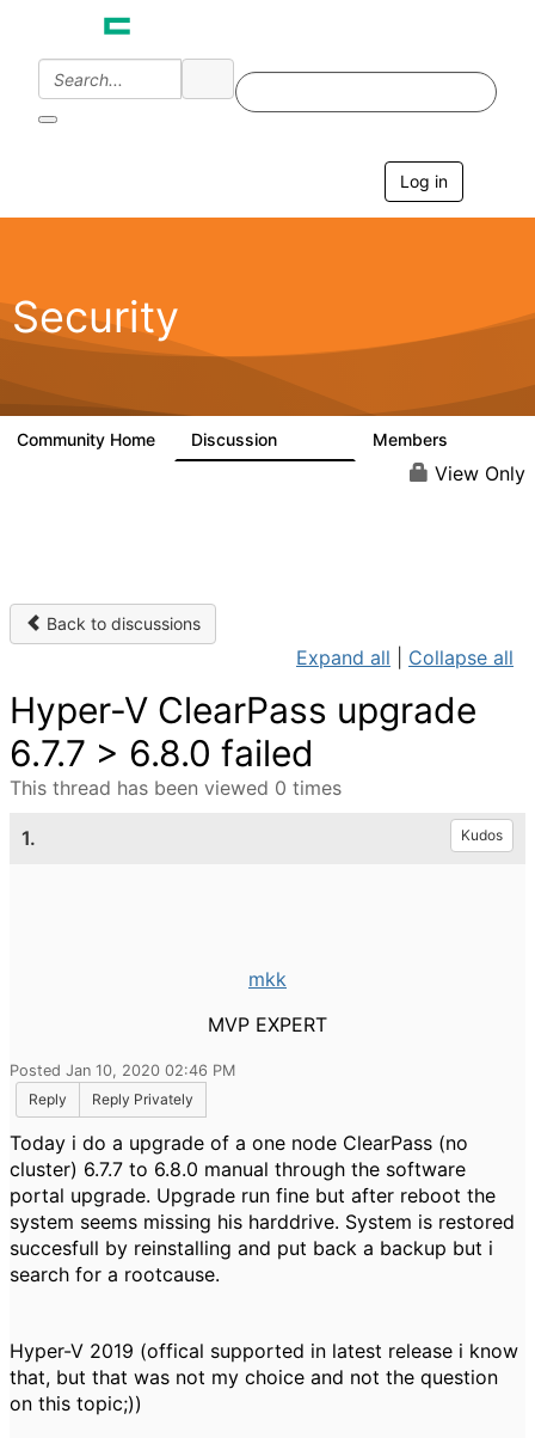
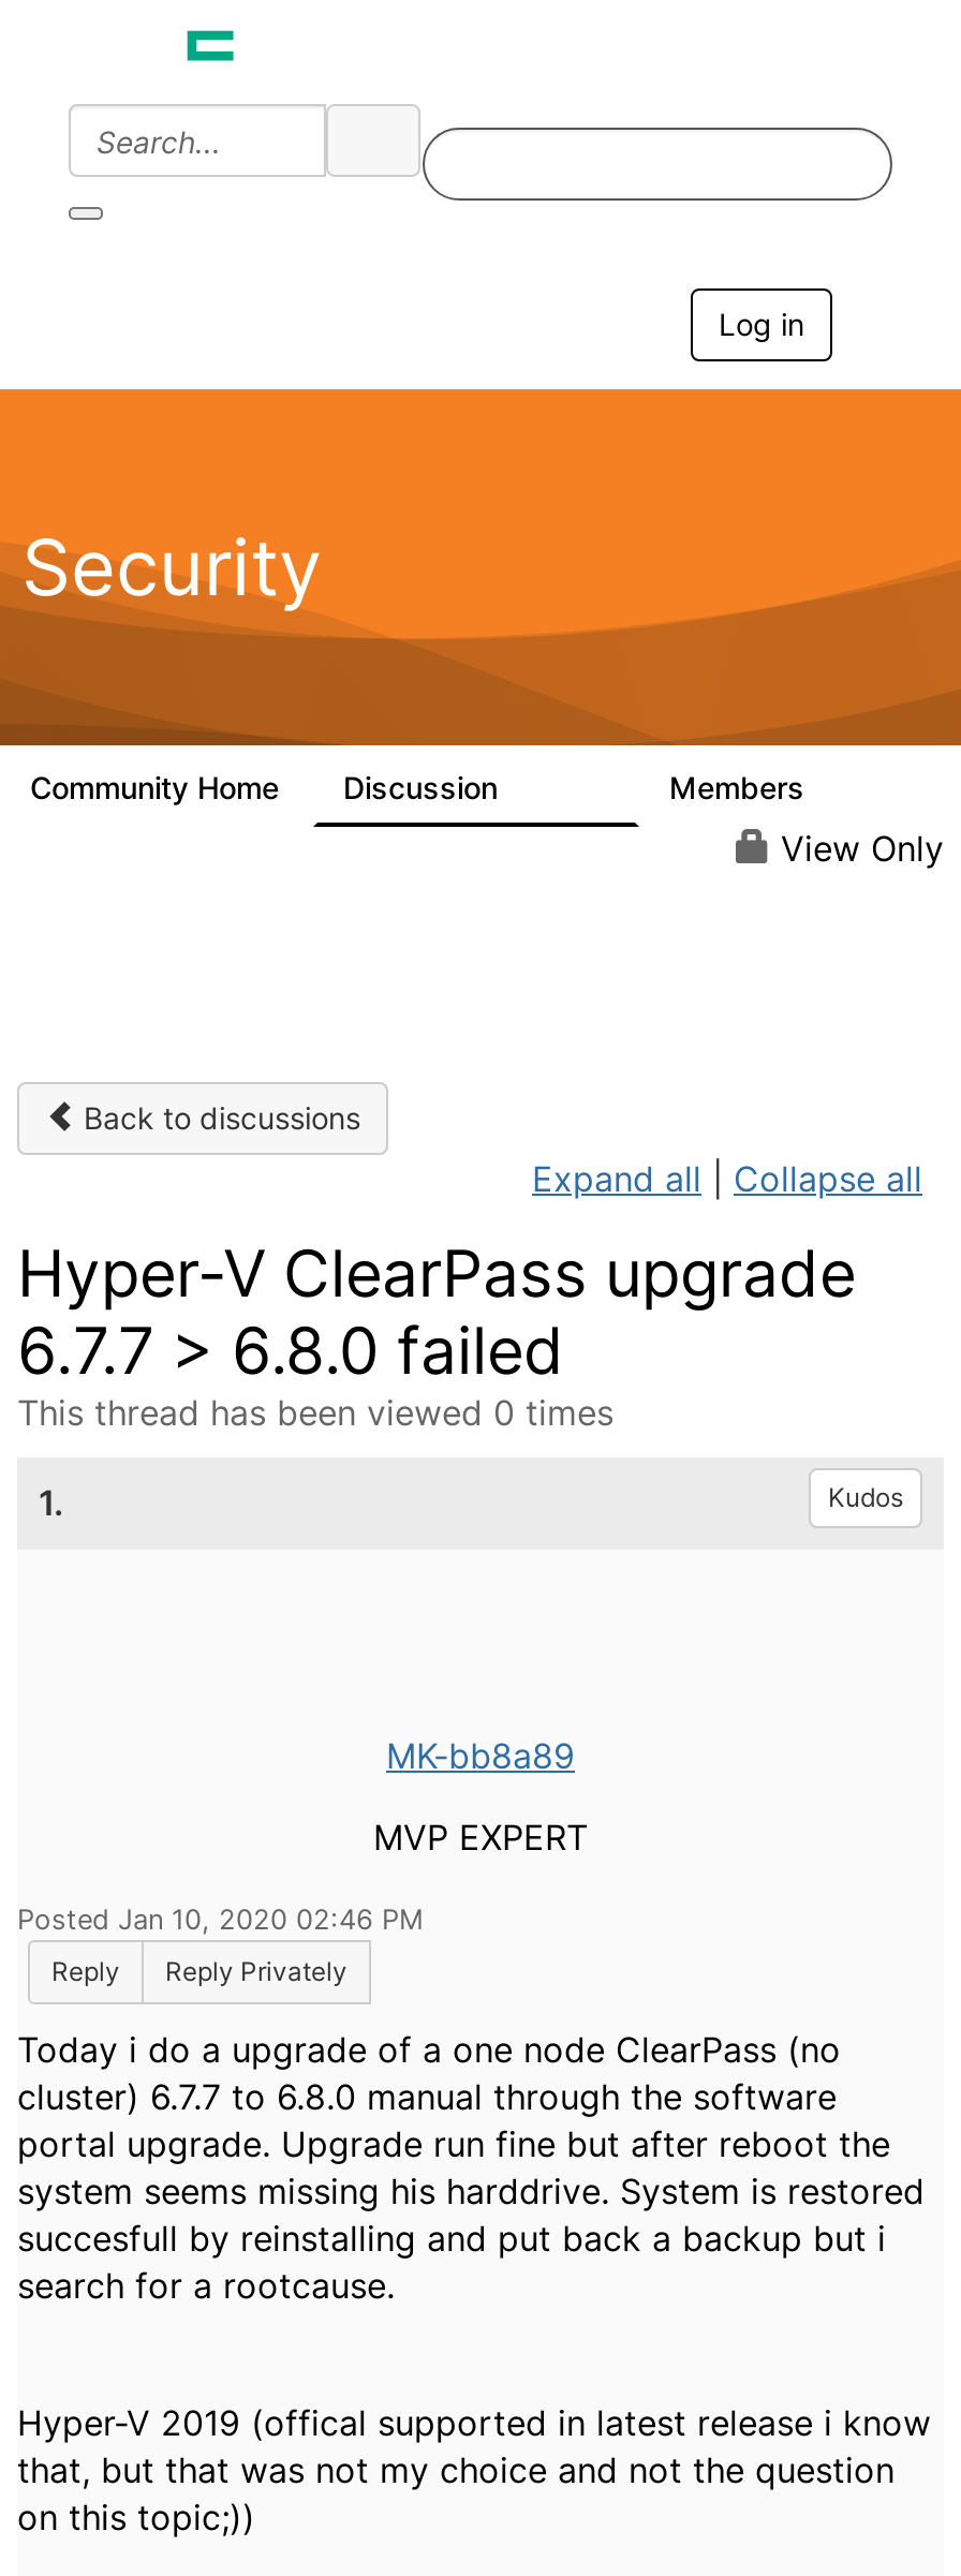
- mkk
+ MK-bb8a89
